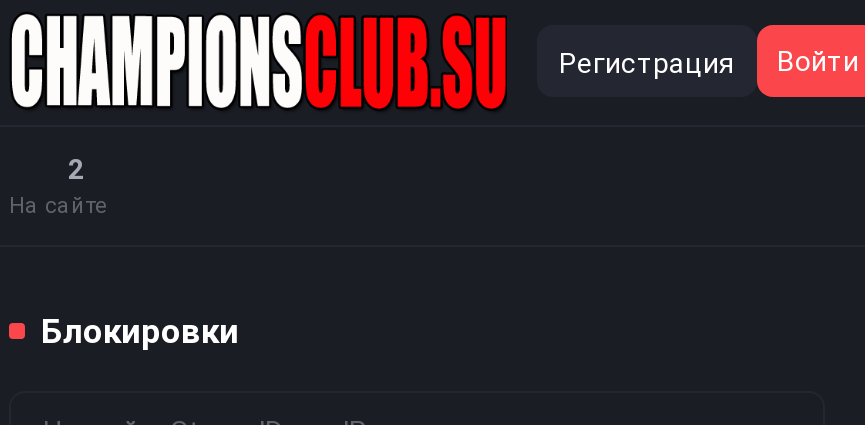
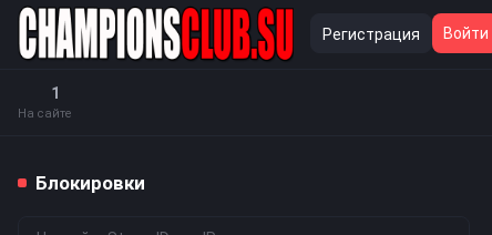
- 2
+ 1
